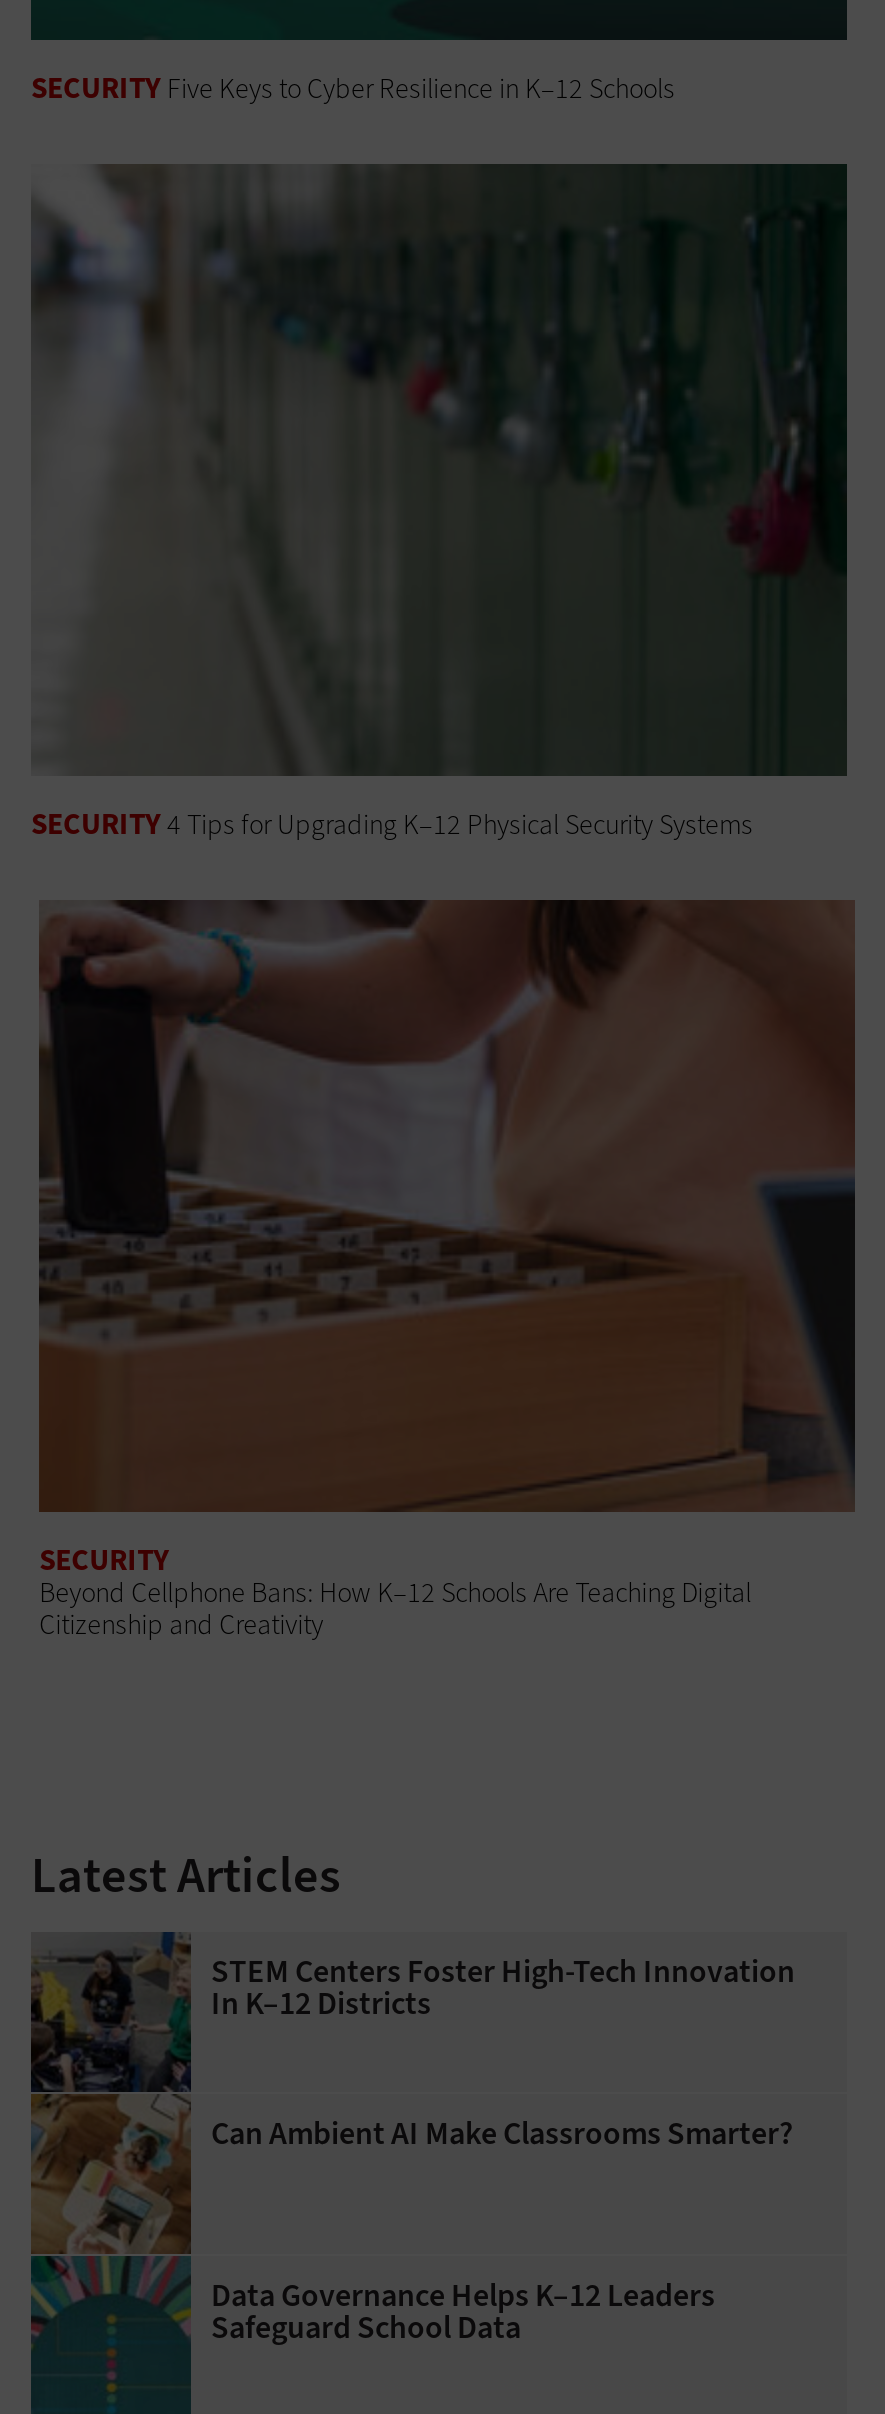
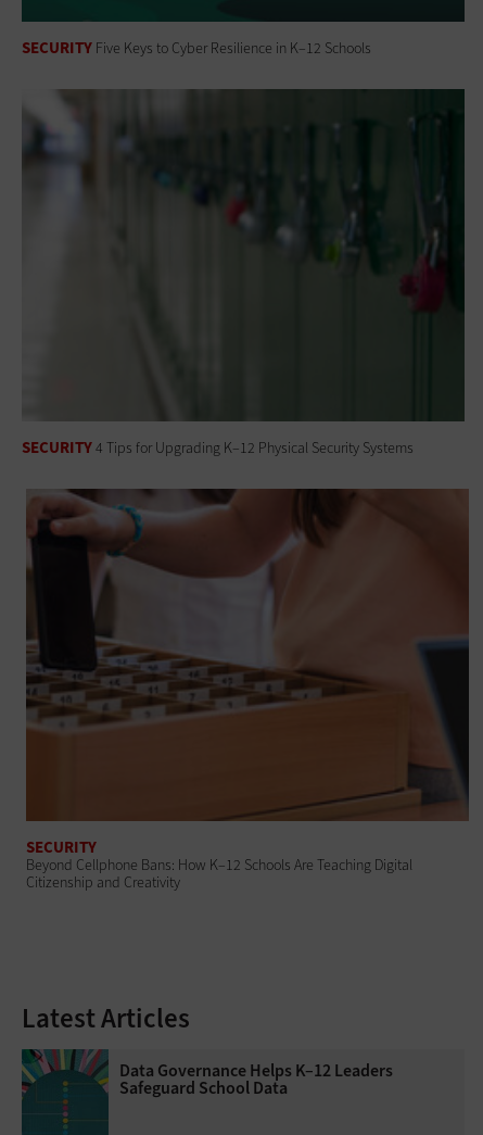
- [image]
- STEM Centers Foster High-Tech Innovation
- In K–12 Districts
- Can Ambient AI Make Classrooms Smarter?
